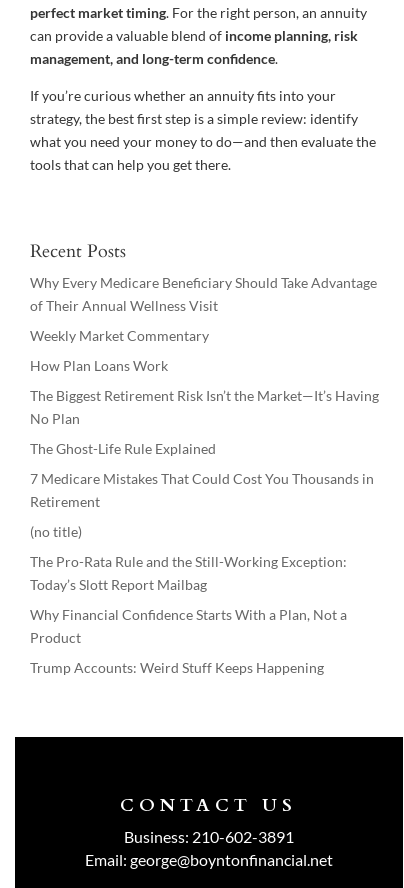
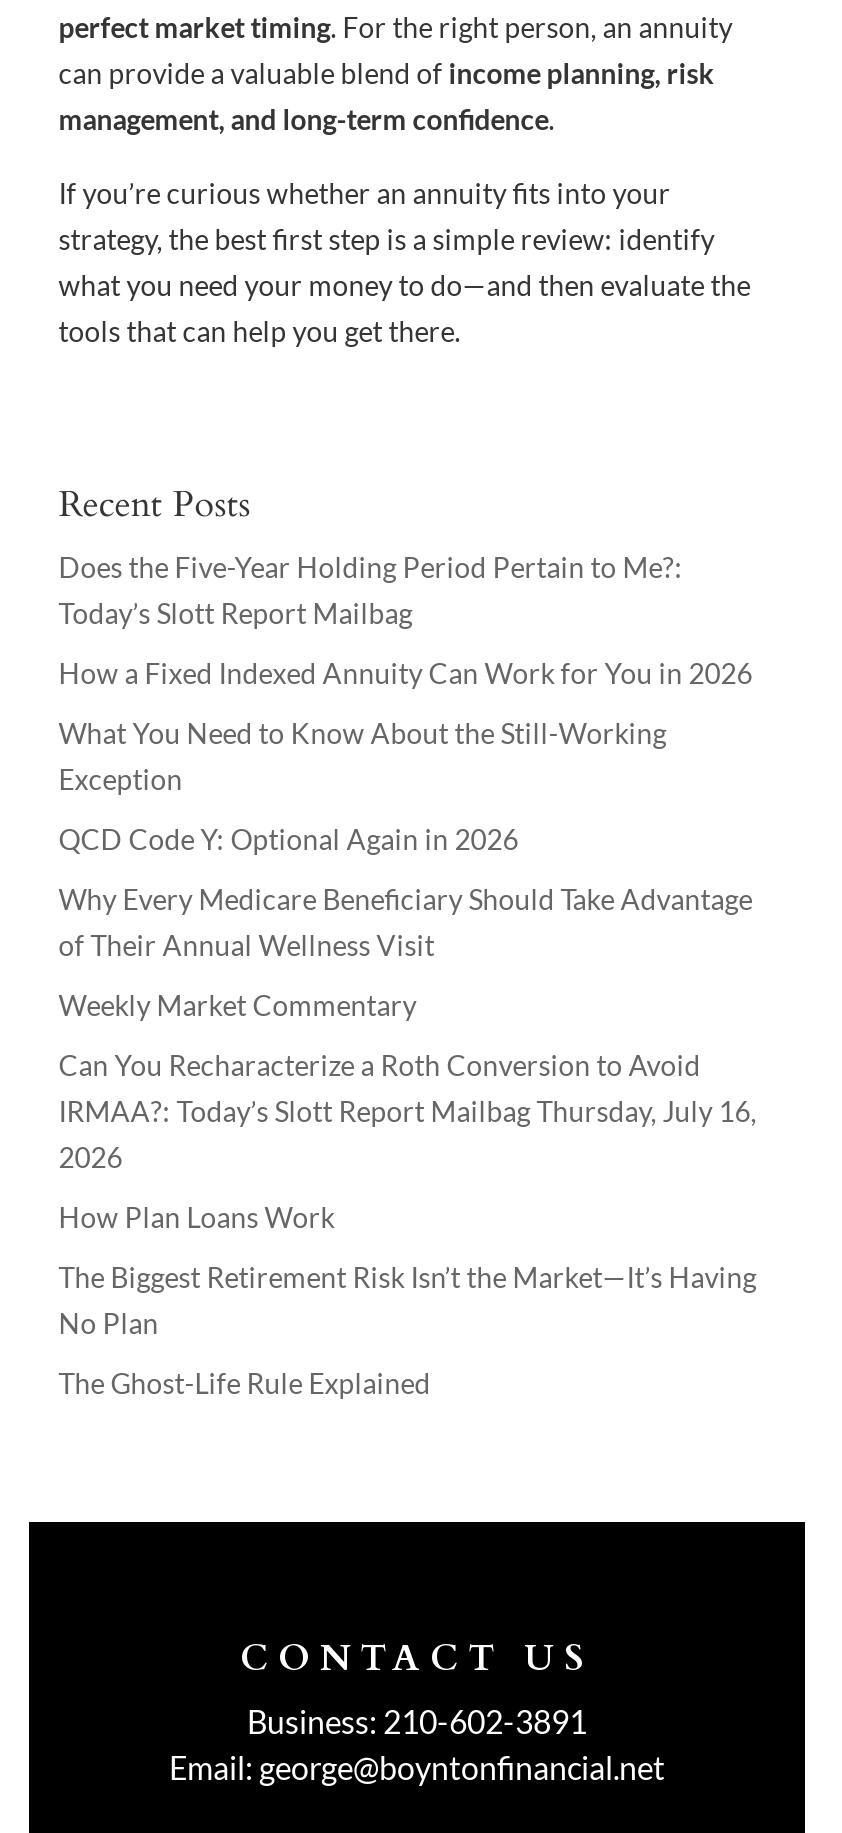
+ Does the Five-Year Holding Period Pertain to Me?:
+ How a Fixed Indexed Annuity Can Work for You in 2026
+ What You Need to Know About the Still-Working
+ Exception
+ QCD Code Y: Optional Again in 2026

moved down: Why Every Medicare Beneficiary Should Take Advantage | of Their Annual Wellness Visit | Weekly Market Commentary

+ Can You Recharacterize a Roth Conversion to Avoid
+ IRMAA?: Today’s Slott Report Mailbag Thursday, July 16,
+ 2026

moved down: How Plan Loans Work | The Biggest Retirement Risk Isn’t the Market—It’s Having | No Plan | The Ghost-Life Rule Explained

- 7 Medicare Mistakes That Could Cost You Thousands in
- Retirement
- (no title)
- The Pro-Rata Rule and the Still-Working Exception:
- Why Financial Confidence Starts With a Plan, Not a
- Product
- Trump Accounts: Weird Stuff Keeps Happening

moved up: Today’s Slott Report Mailbag
